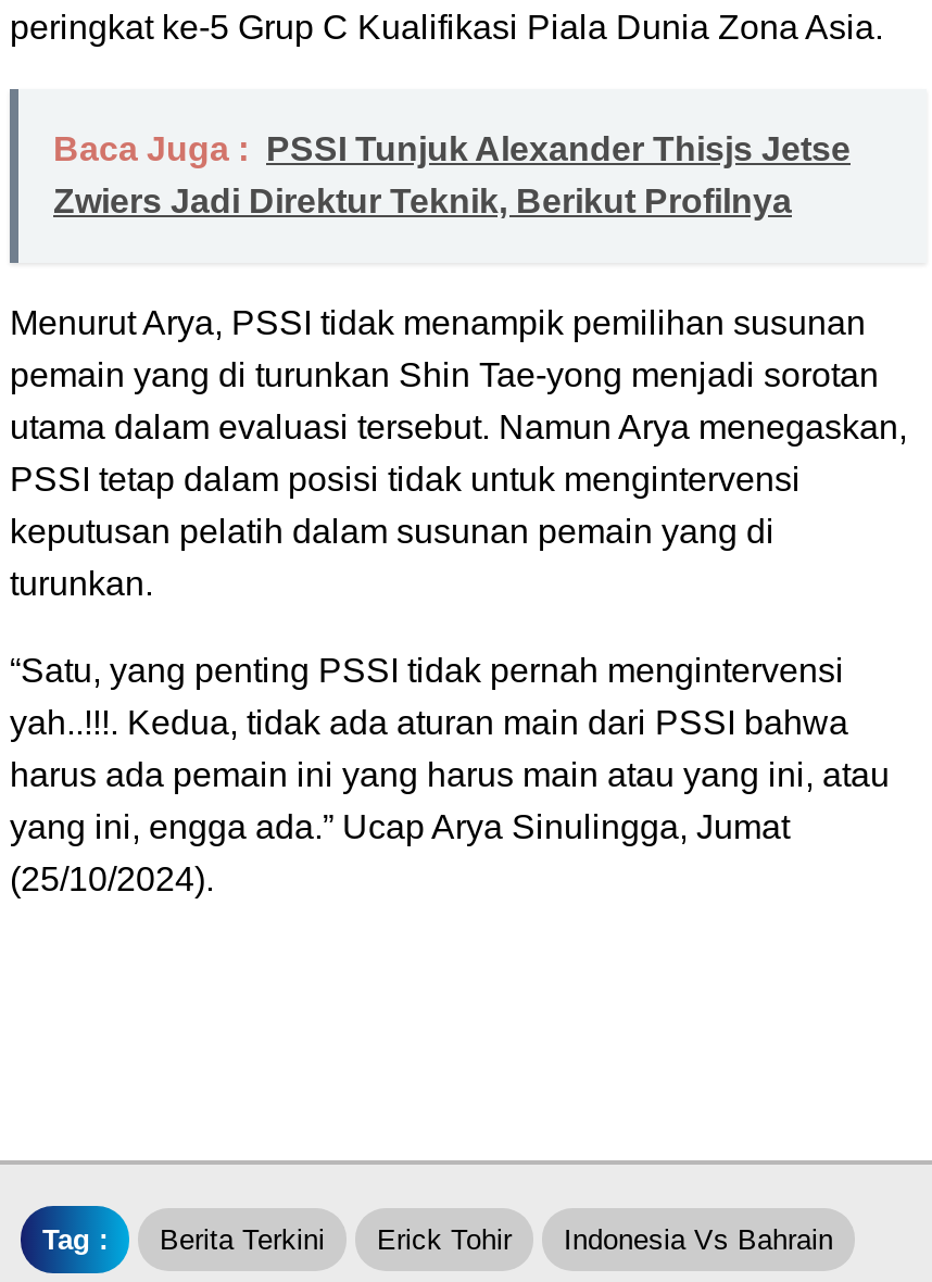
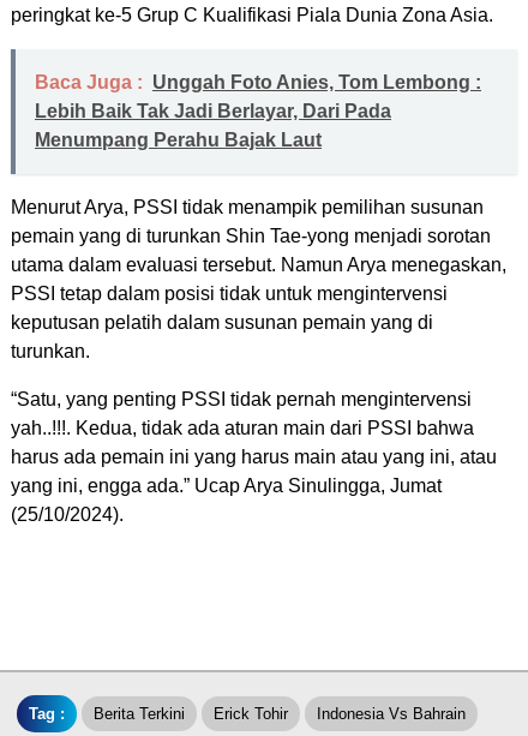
- Baca Juga : PSSI Tunjuk Alexander Thisjs Jetse
- Zwiers Jadi Direktur Teknik, Berikut Profilnya
+ Baca Juga : Unggah Foto Anies, Tom Lembong :
+ Lebih Baik Tak Jadi Berlayar, Dari Pada
+ Menumpang Perahu Bajak Laut
